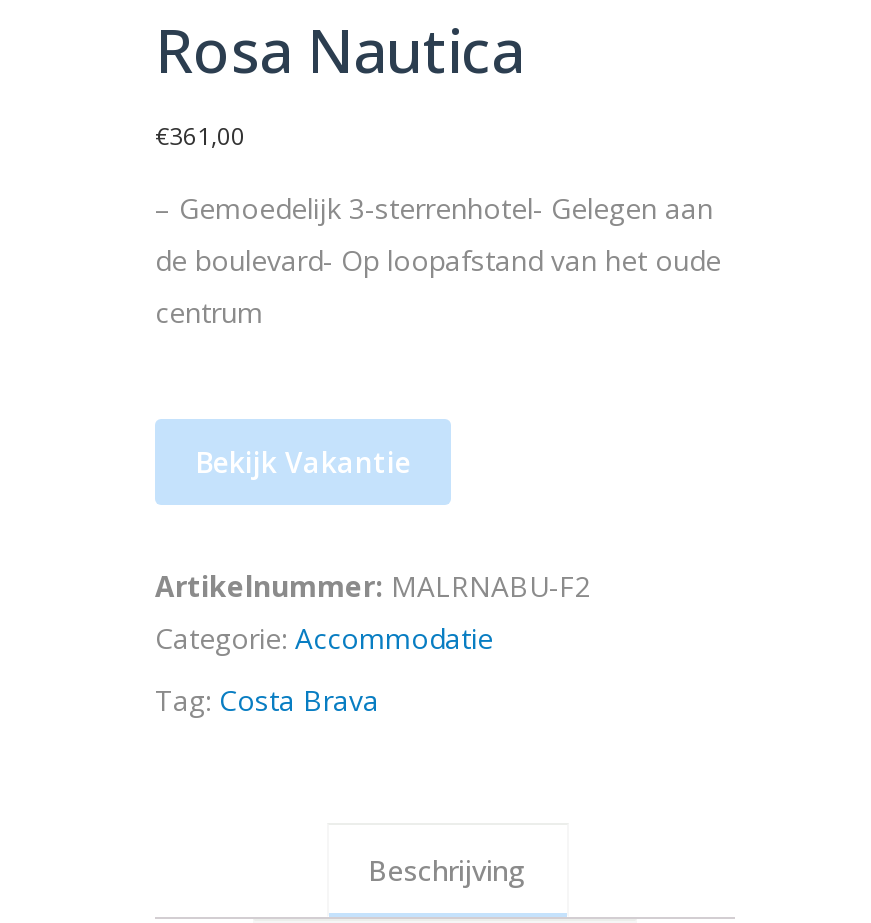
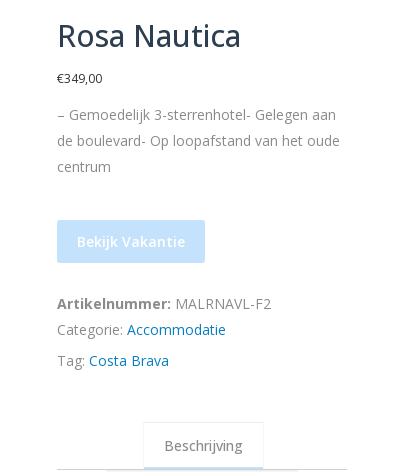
- €361,00
+ €349,00

- Artikelnummer: MALRNABU-F2
+ Artikelnummer: MALRNAVL-F2
